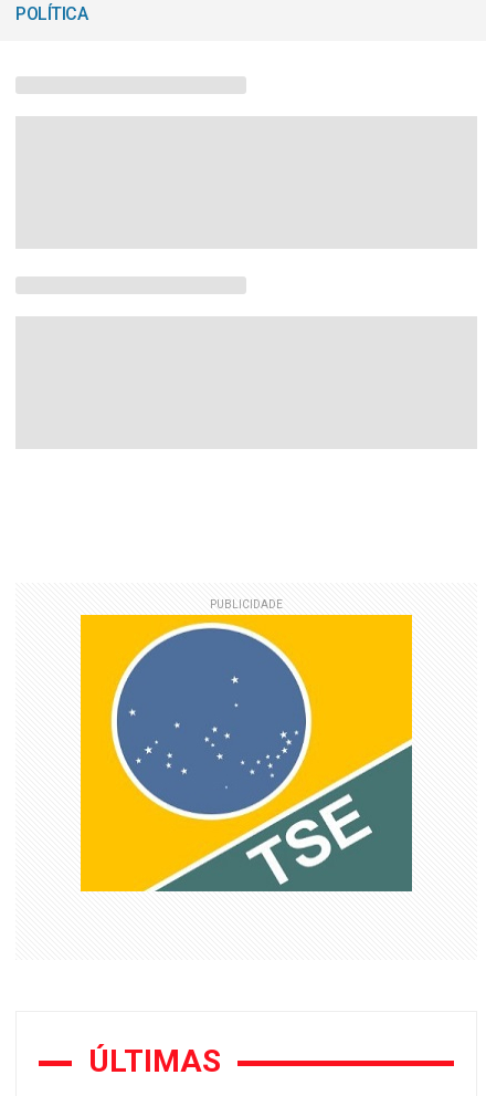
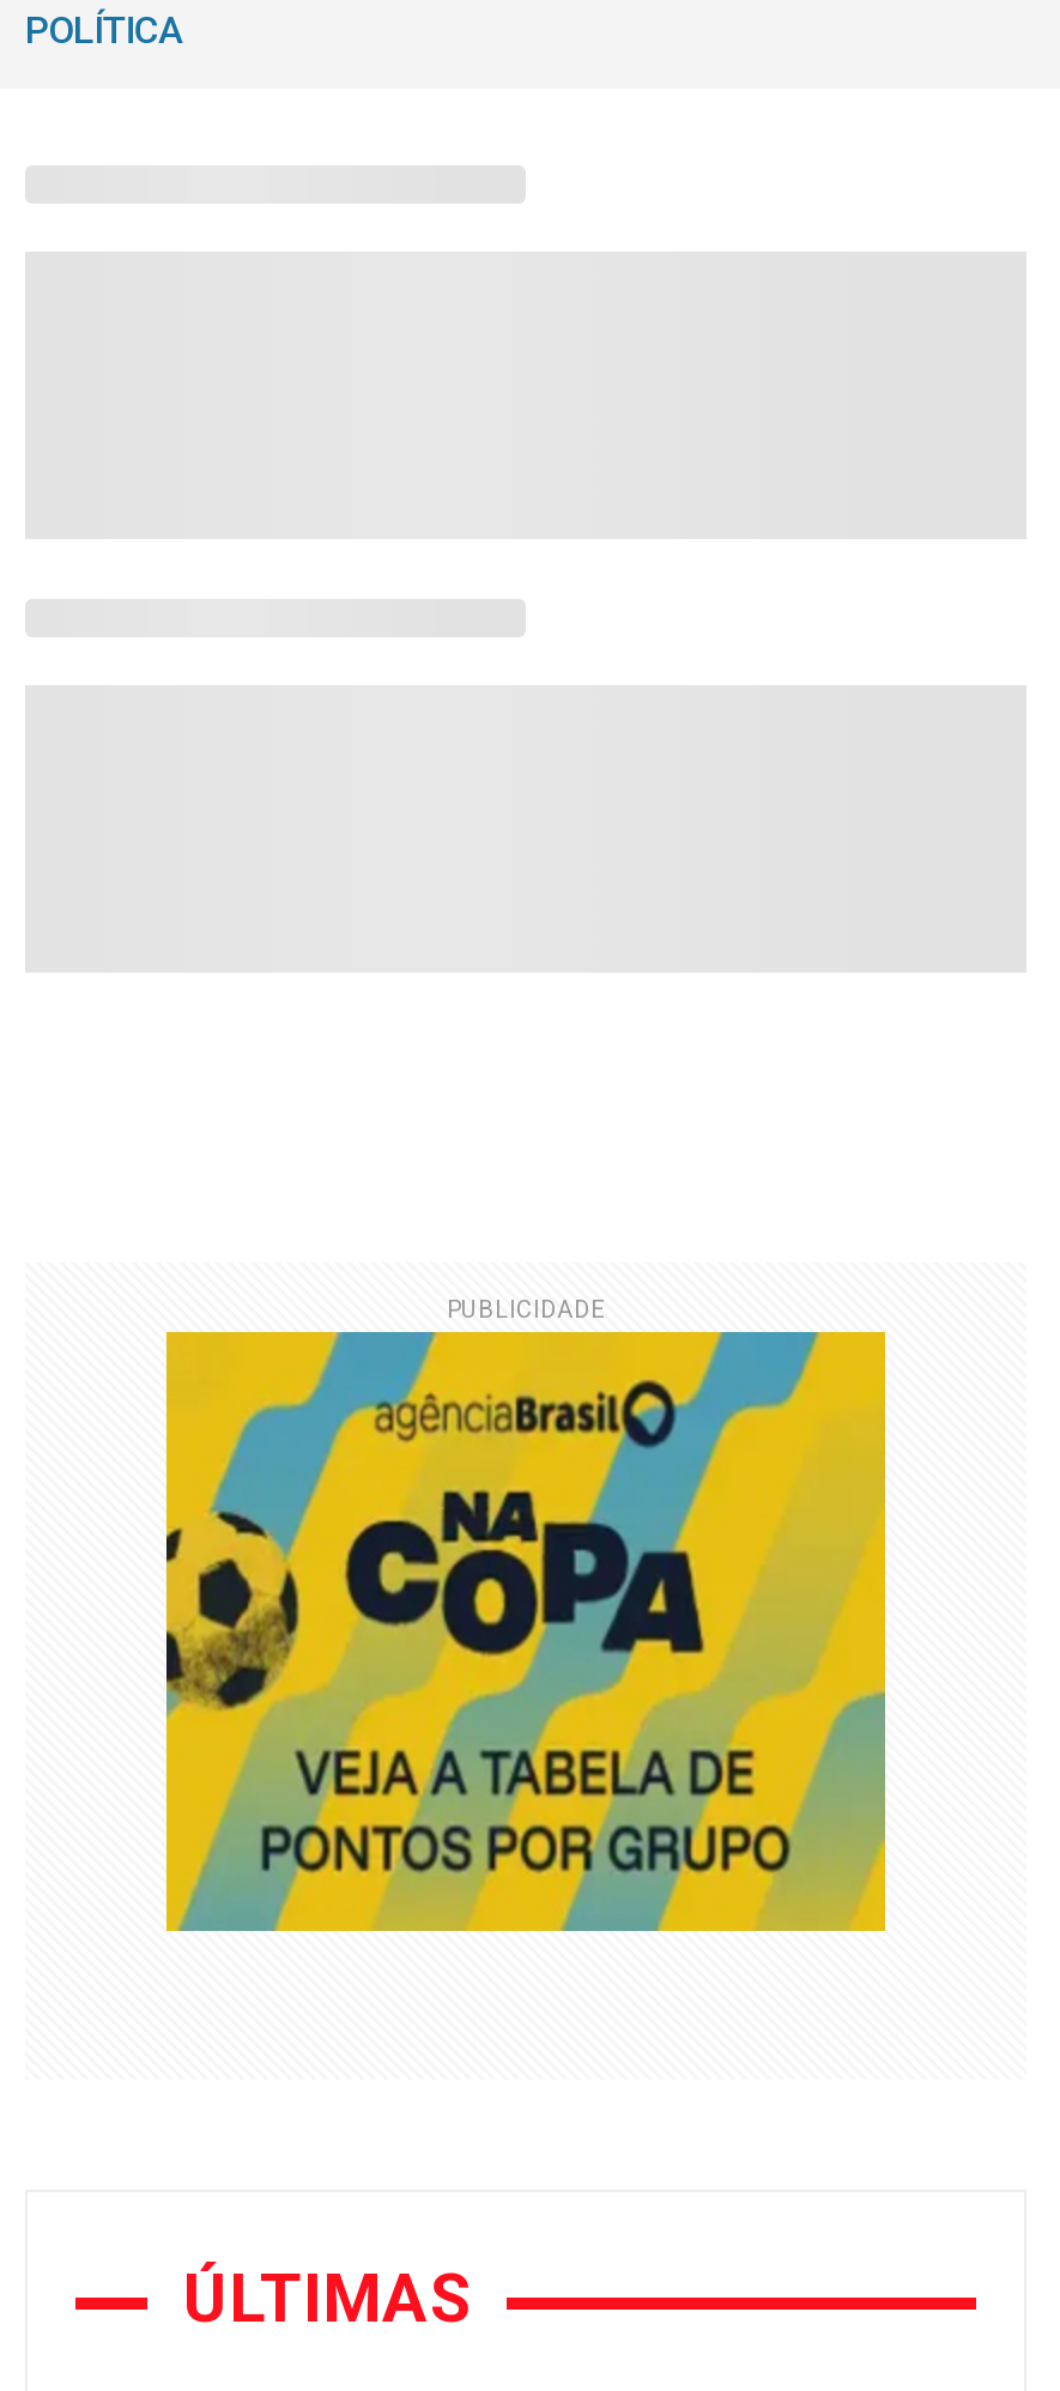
- [image]
+ [image]
